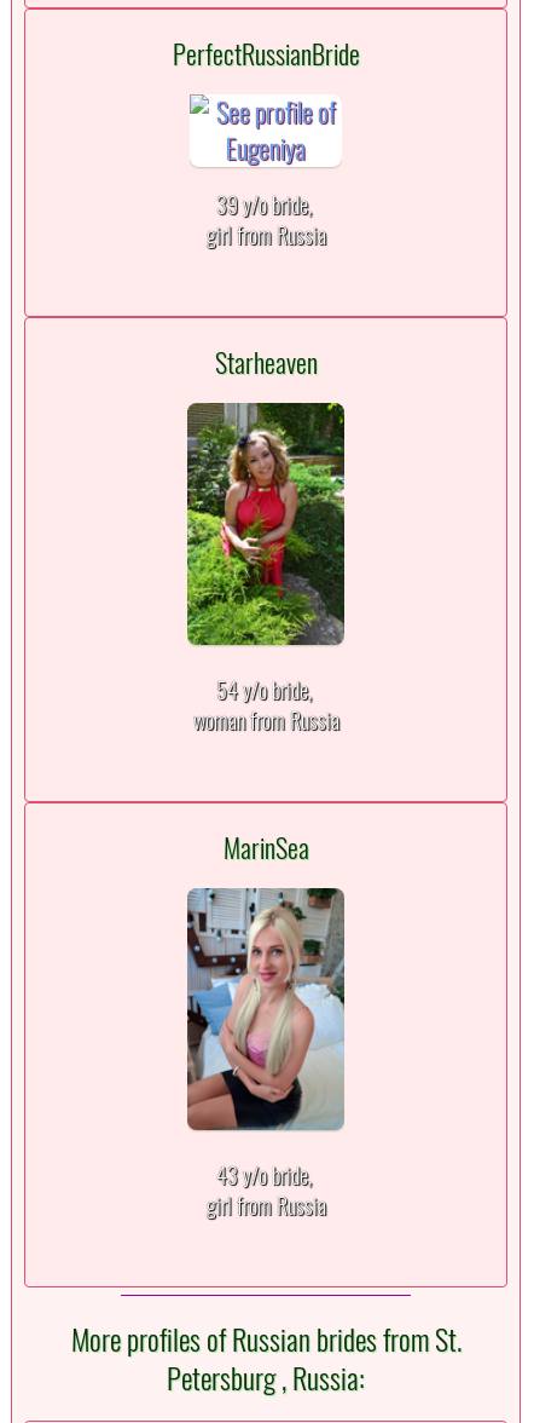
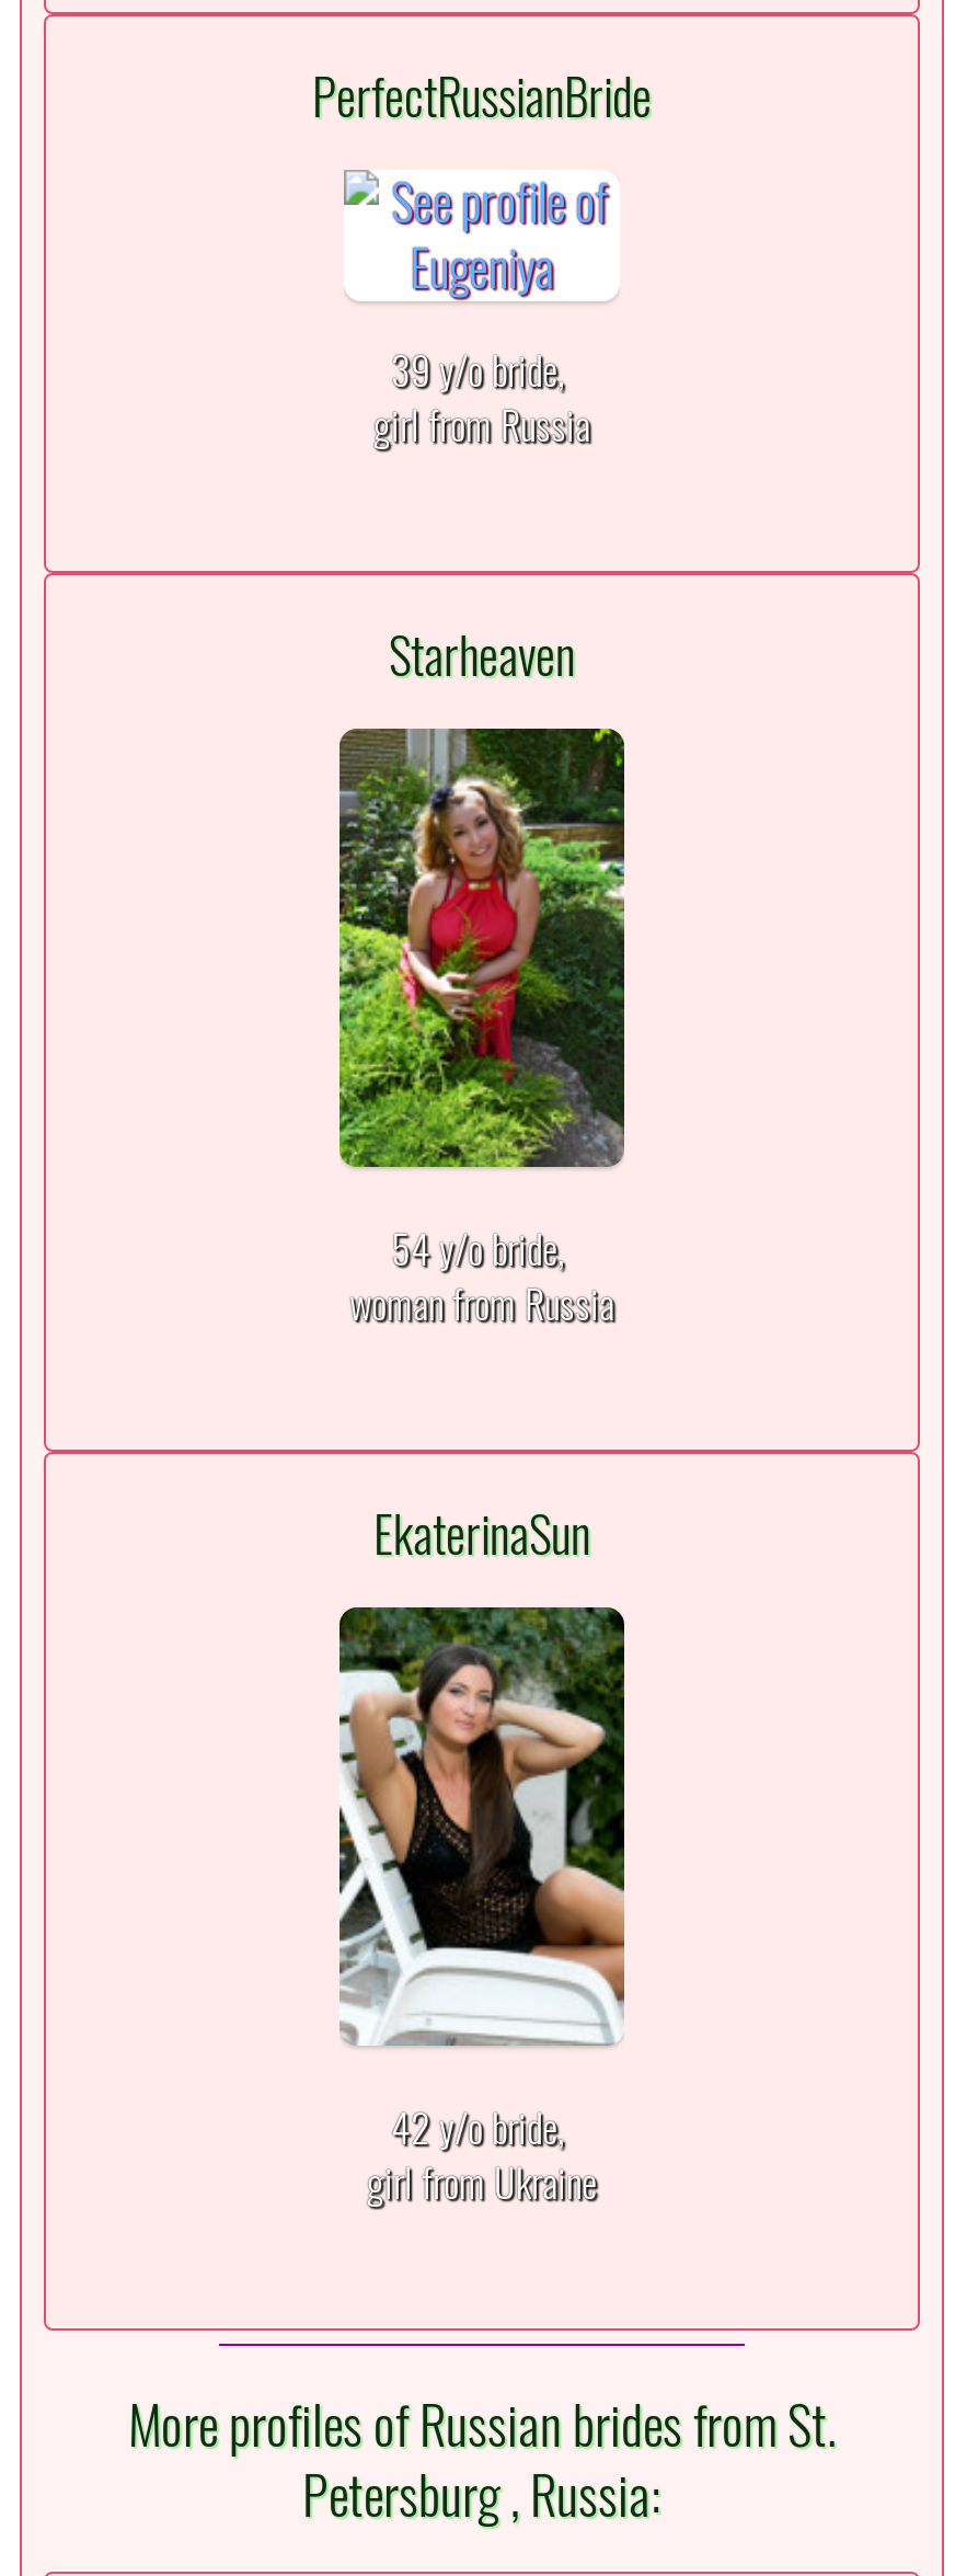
- MarinSea
+ EkaterinaSun

- [image]
- 43 y/o bride,
- girl from Russia
+ [image]
+ 42 y/o bride,
+ girl from Ukraine
